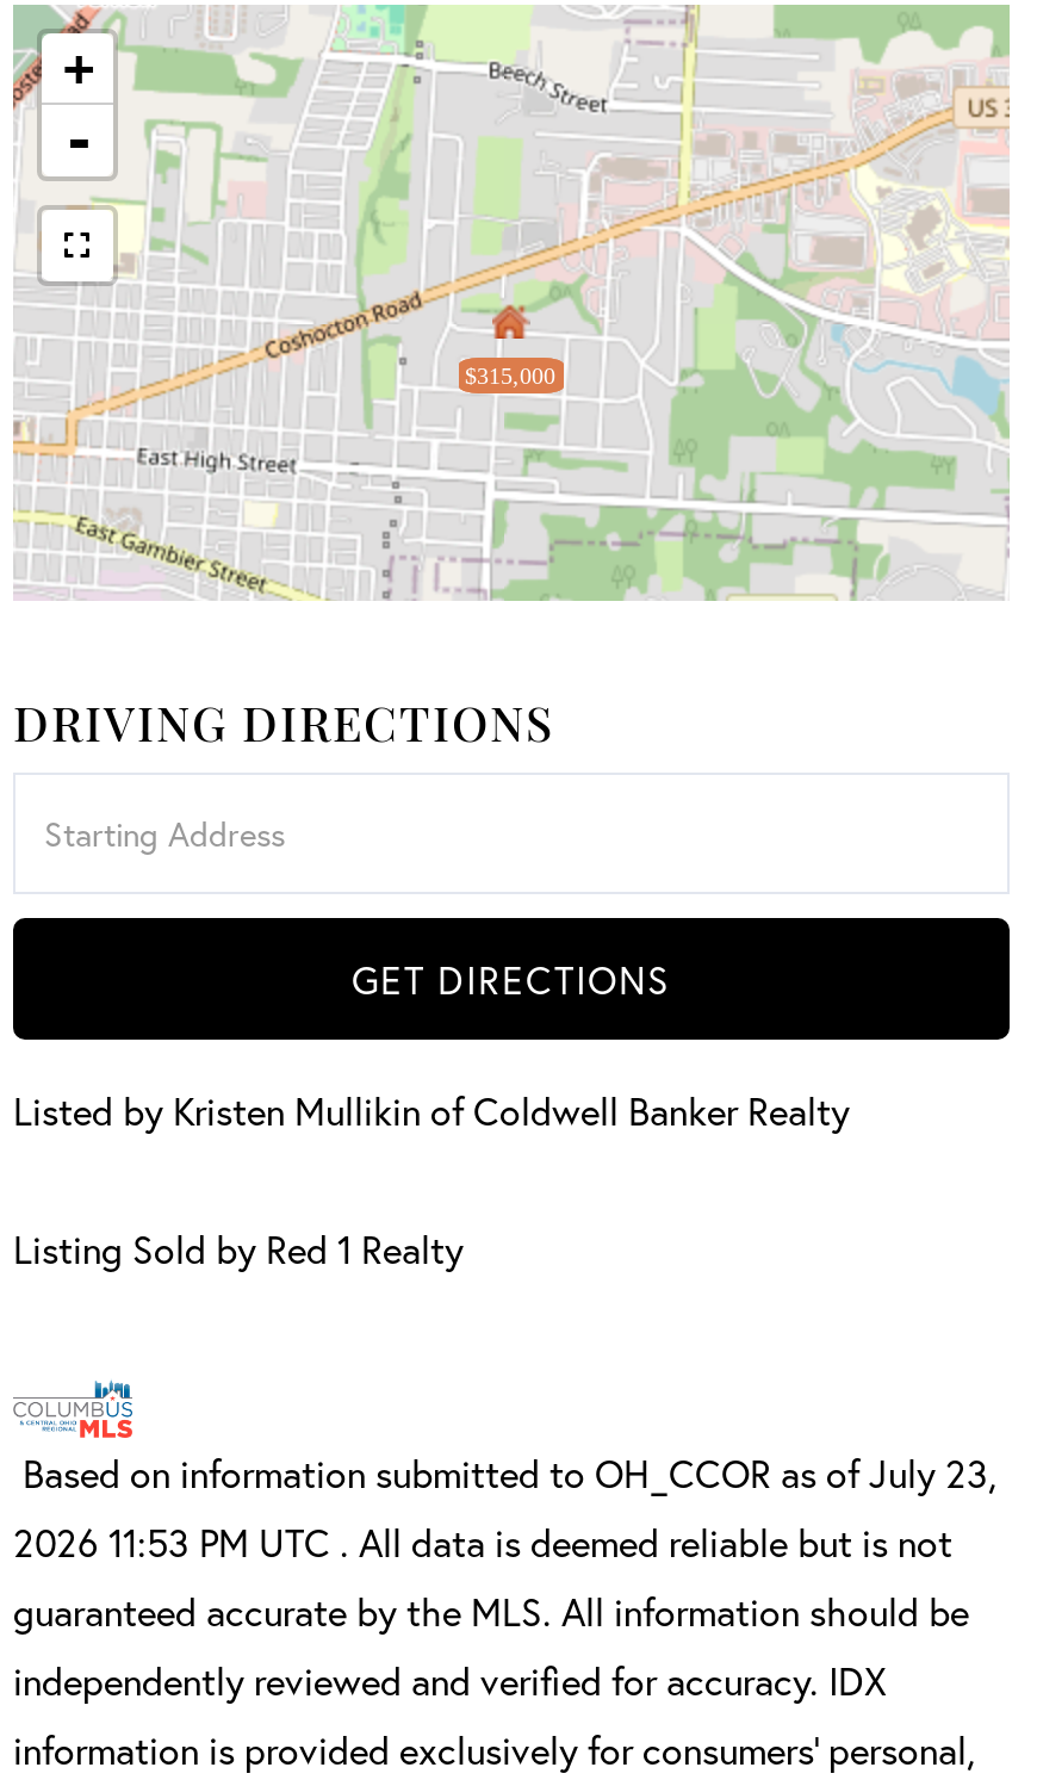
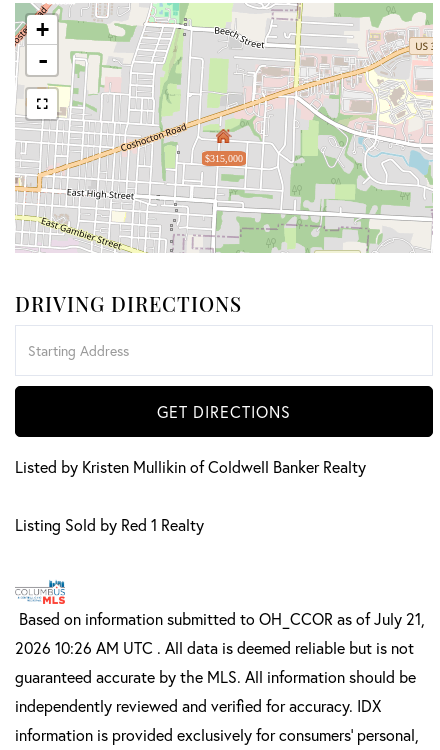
- Based on information submitted to OH_CCOR as of July 23,
+ Based on information submitted to OH_CCOR as of July 21,

- 2026 11:53 PM UTC . All data is deemed reliable but is not
+ 2026 10:26 AM UTC . All data is deemed reliable but is not
